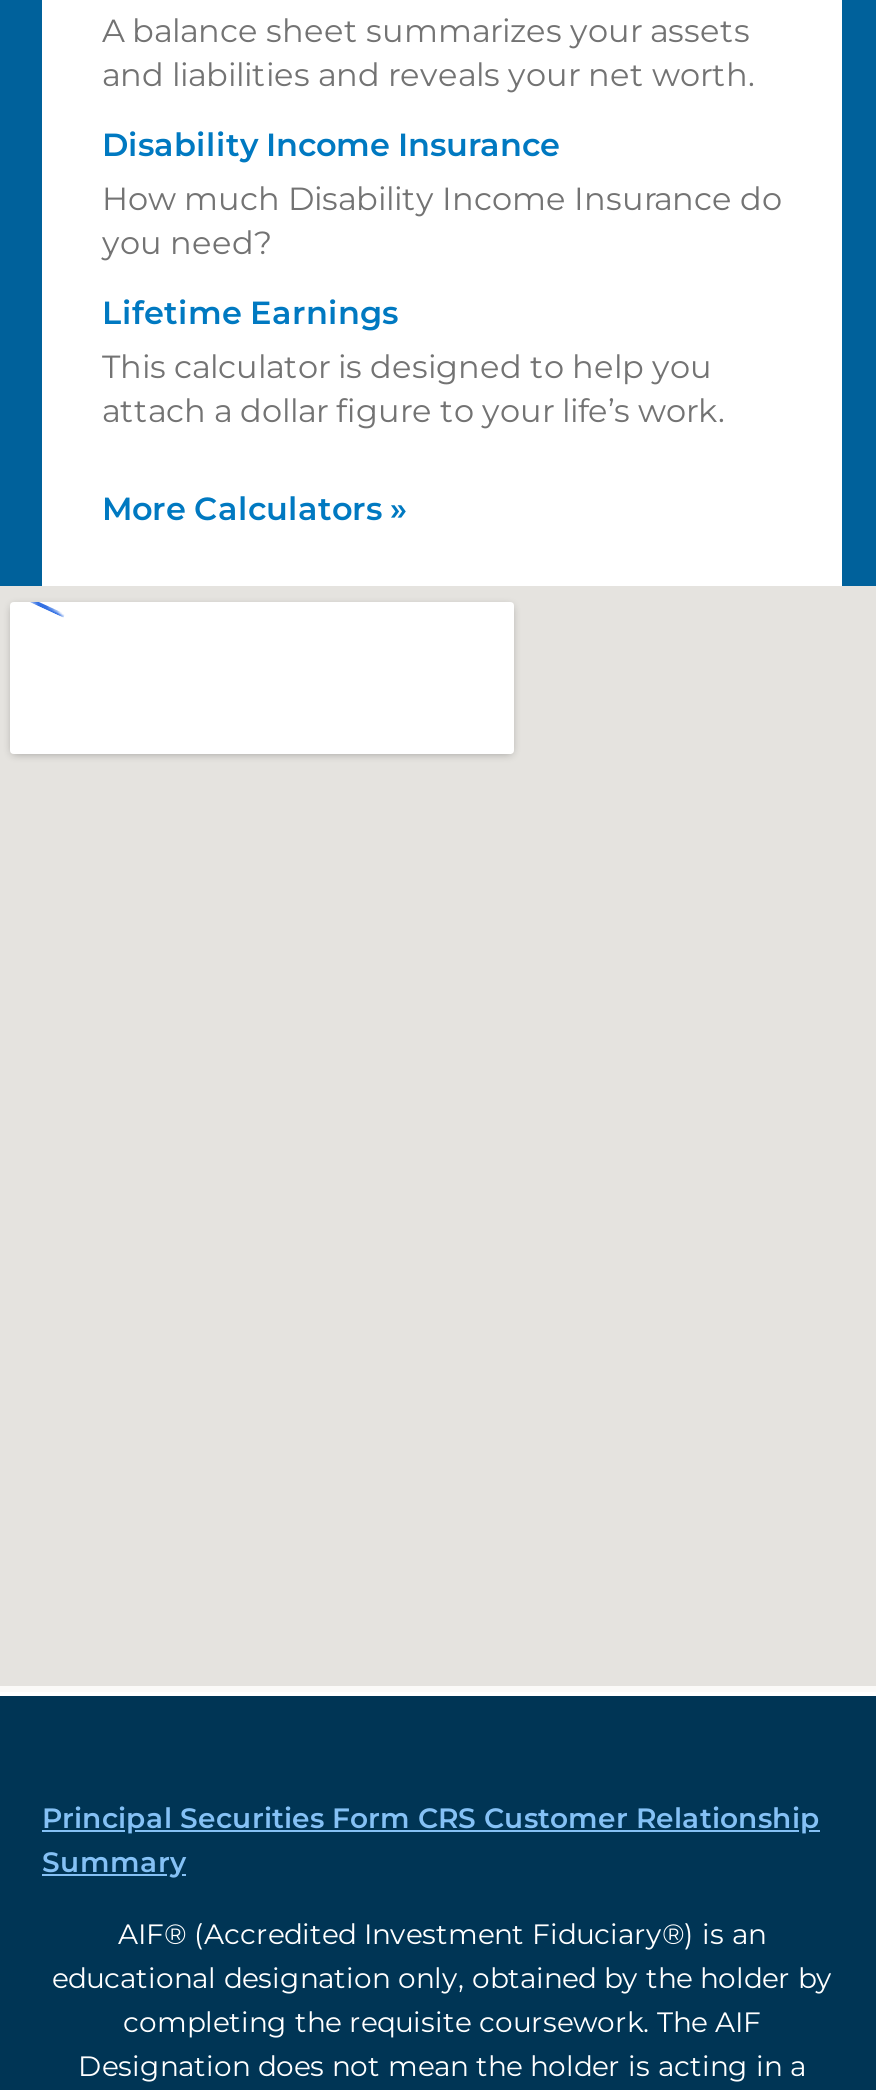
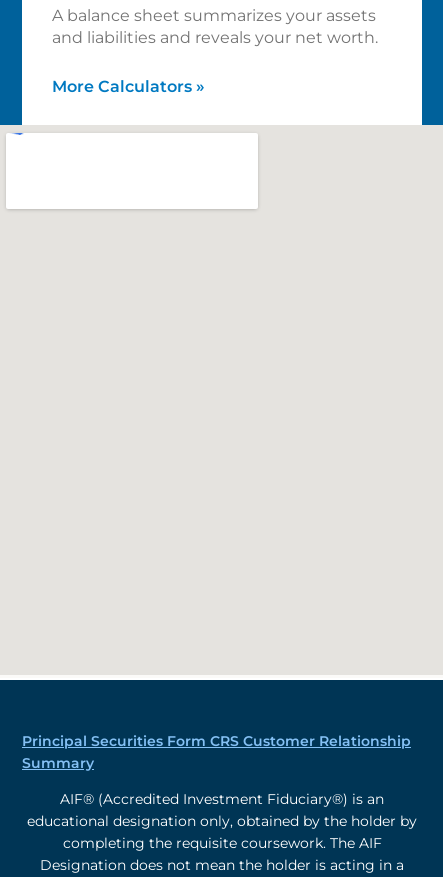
- Disability Income Insurance
- How much Disability Income Insurance do
- you need?
- Lifetime Earnings
- This calculator is designed to help you
- attach a dollar figure to your life’s work.
